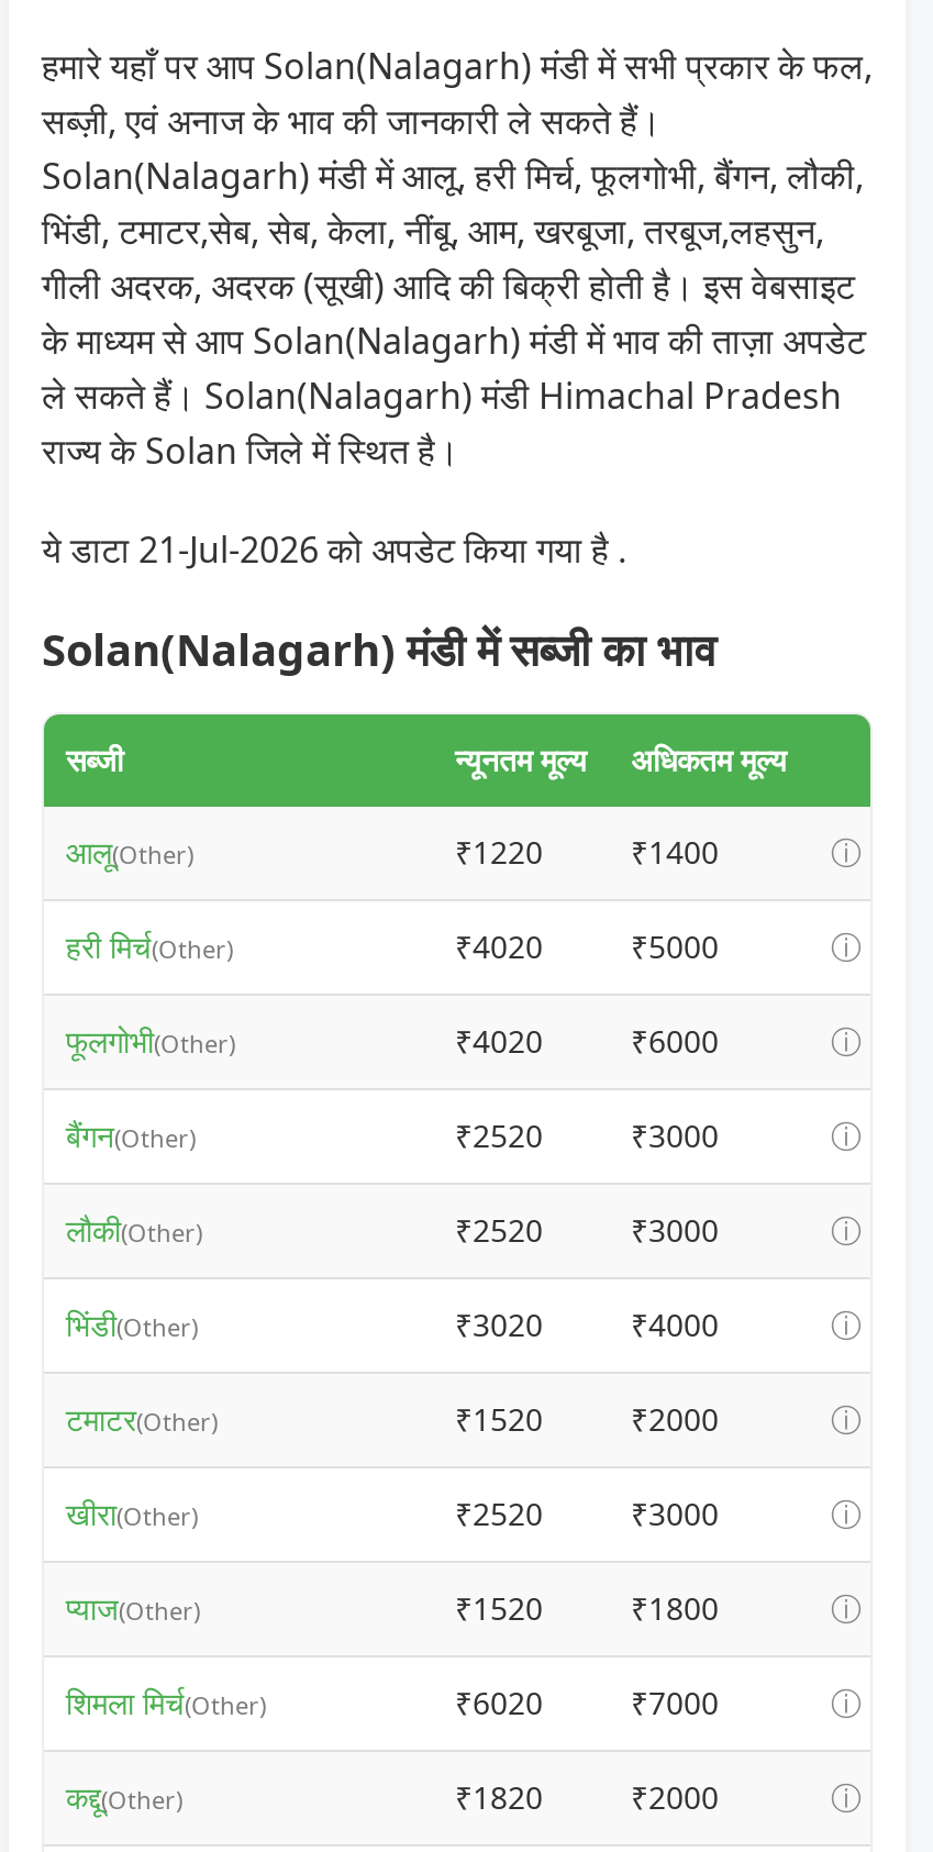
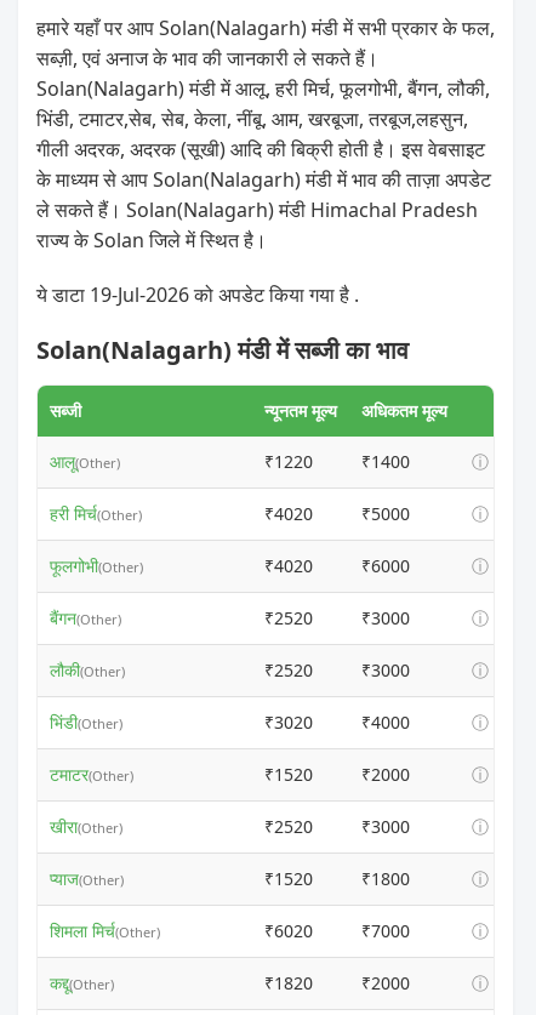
- ये डाटा 21-Jul-2026 को अपडेट किया गया है .
+ ये डाटा 19-Jul-2026 को अपडेट किया गया है .
